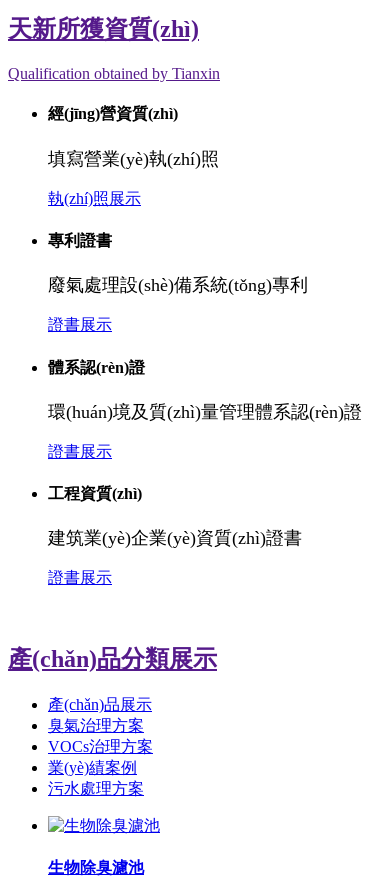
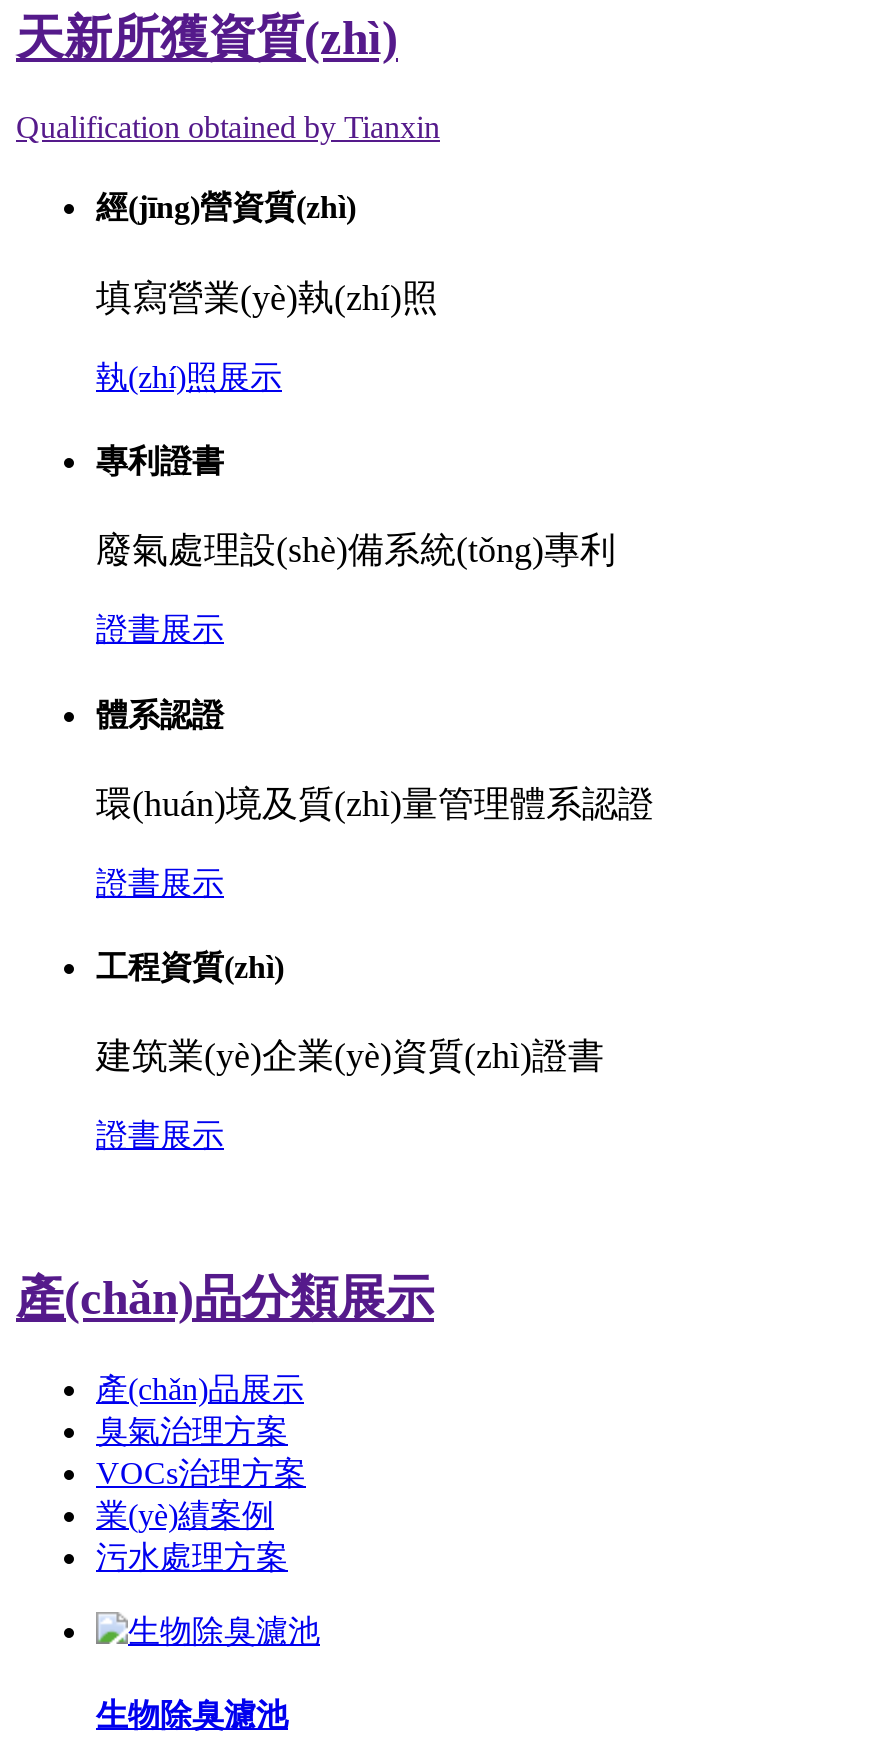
- 體系認(rèn)證
+ 體系認證

- 環(huán)境及質(zhì)量管理體系認(rèn)證
+ 環(huán)境及質(zhì)量管理體系認證
